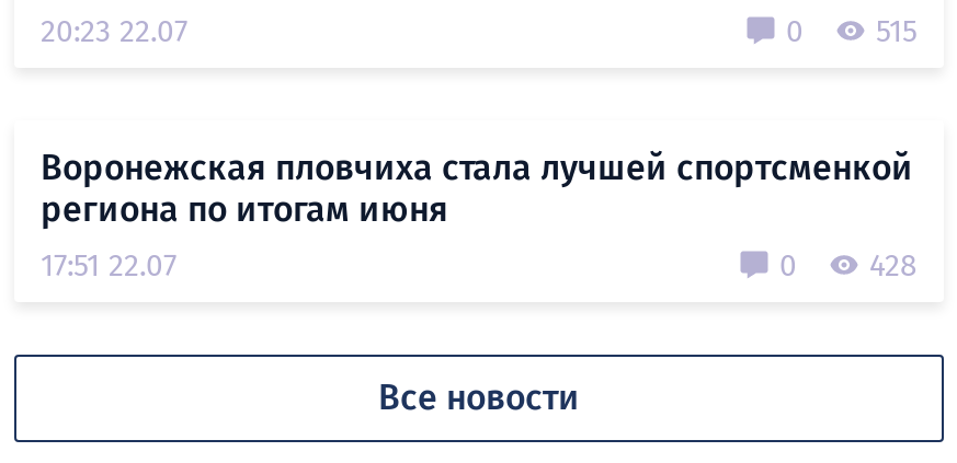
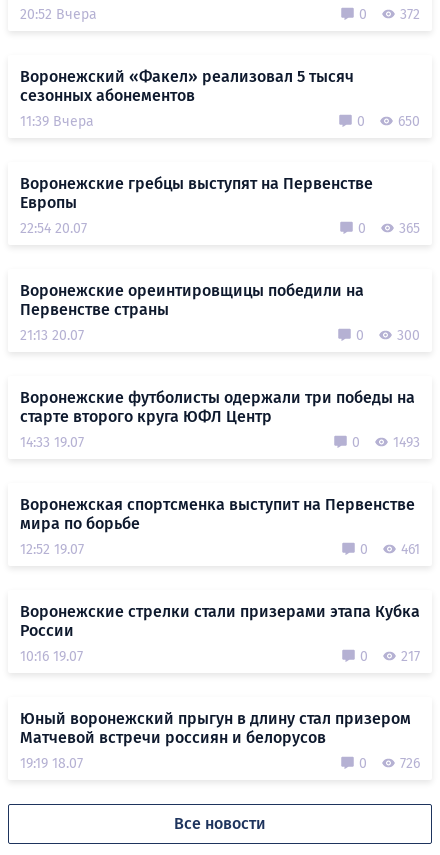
- 20:23 22.07
+ 20:52 Вчера

- 0 515
+ 0 372

- Воронежская пловчиха стала лучшей спортсменкой
- региона по итогам июня
- 17:51 22.07
+ Воронежский «Факел» реализовал 5 тысяч
+ сезонных абонементов
+ 11:39 Вчера

- 428
+ 650
+ Воронежские гребцы выступят на Первенстве
+ Европы
+ 22:54 20.07
+ 0
+ 365
+ Воронежские ореинтировщицы победили на
+ Первенстве страны
+ 21:13 20.07
+ 0
+ 300
+ Воронежские футболисты одержали три победы на
+ старте второго круга ЮФЛ Центр
+ 14:33 19.07
+ 0
+ 1493
+ Воронежская спортсменка выступит на Первенстве
+ мира по борьбе
+ 12:52 19.07
+ 0
+ 461
+ Воронежские стрелки стали призерами этапа Кубка
+ России
+ 10:16 19.07
+ 0
+ 217
+ Юный воронежский прыгун в длину стал призером
+ Матчевой встречи россиян и белорусов
+ 19:19 18.07
+ 0
+ 726
